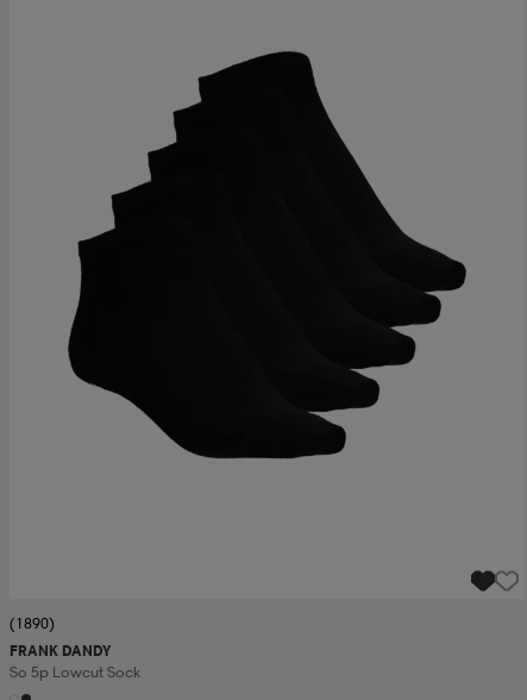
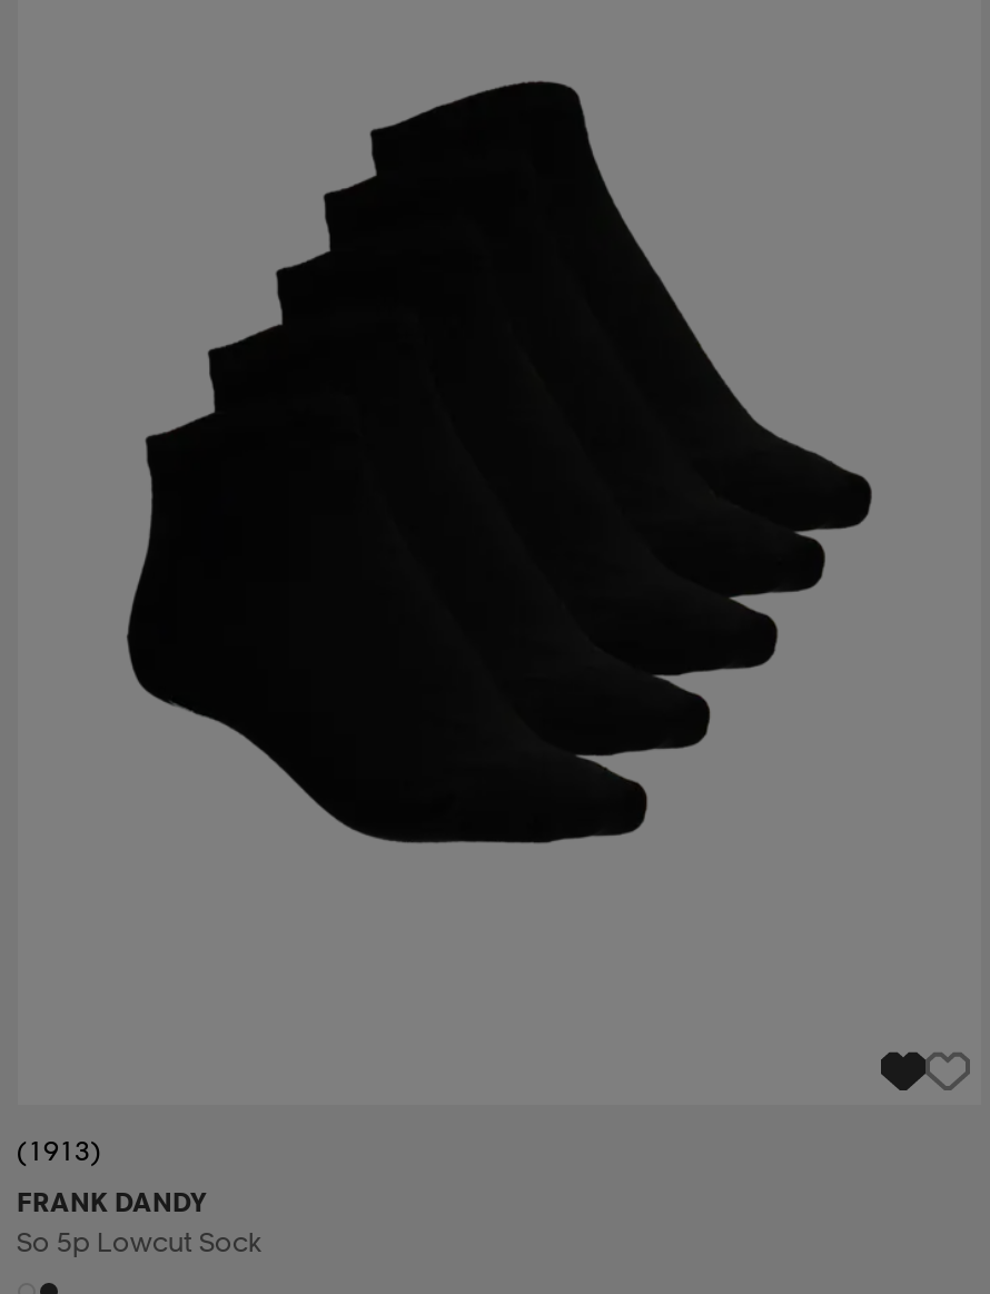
- (1890)
+ (1913)
